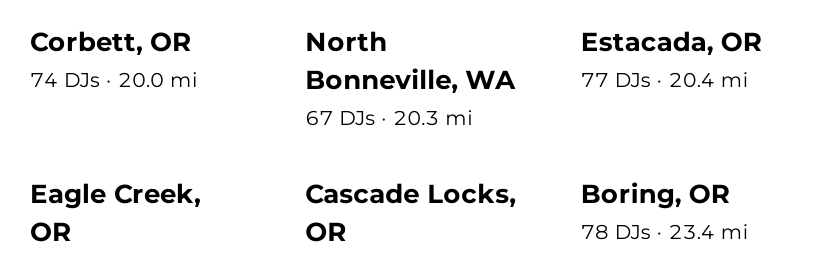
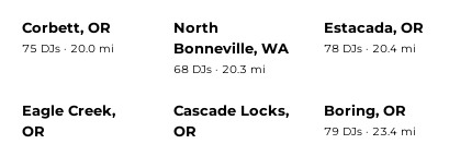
- 74 DJs · 20.0 mi
+ 75 DJs · 20.0 mi

- 77 DJs · 20.4 mi
+ 78 DJs · 20.4 mi

- 67 DJs · 20.3 mi
+ 68 DJs · 20.3 mi

- 78 DJs · 23.4 mi
+ 79 DJs · 23.4 mi
